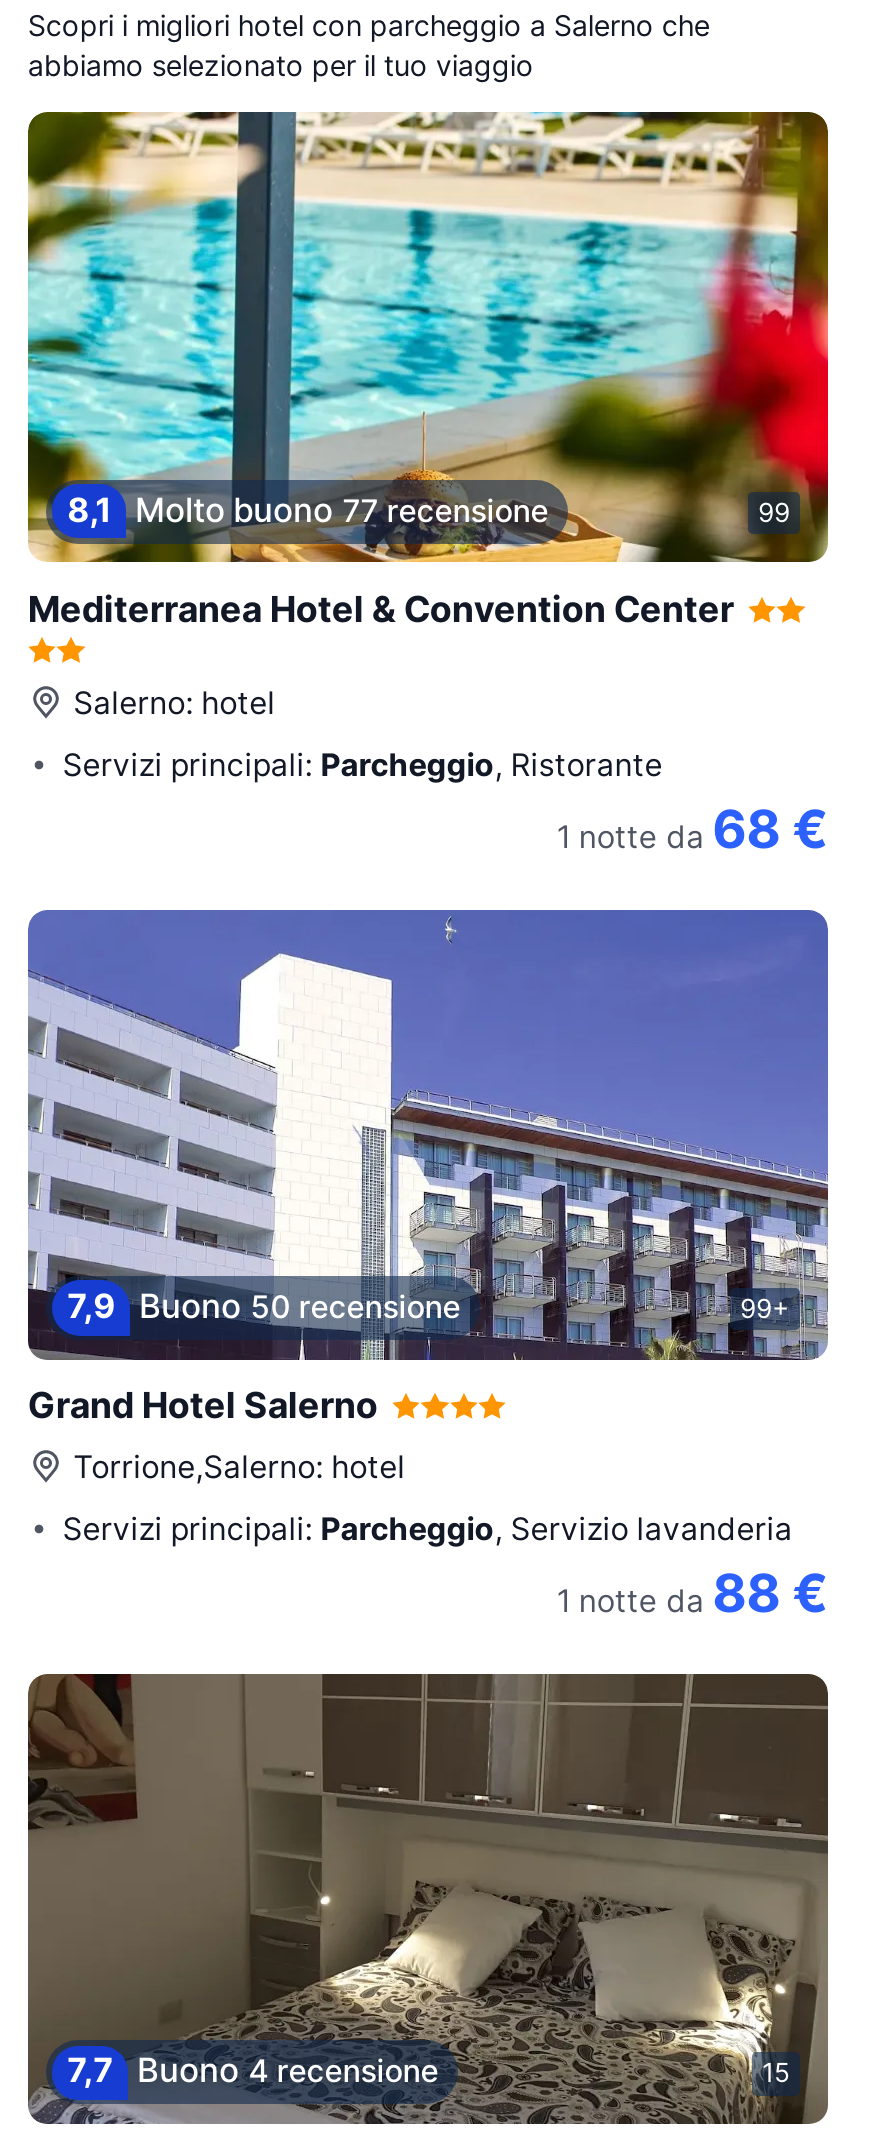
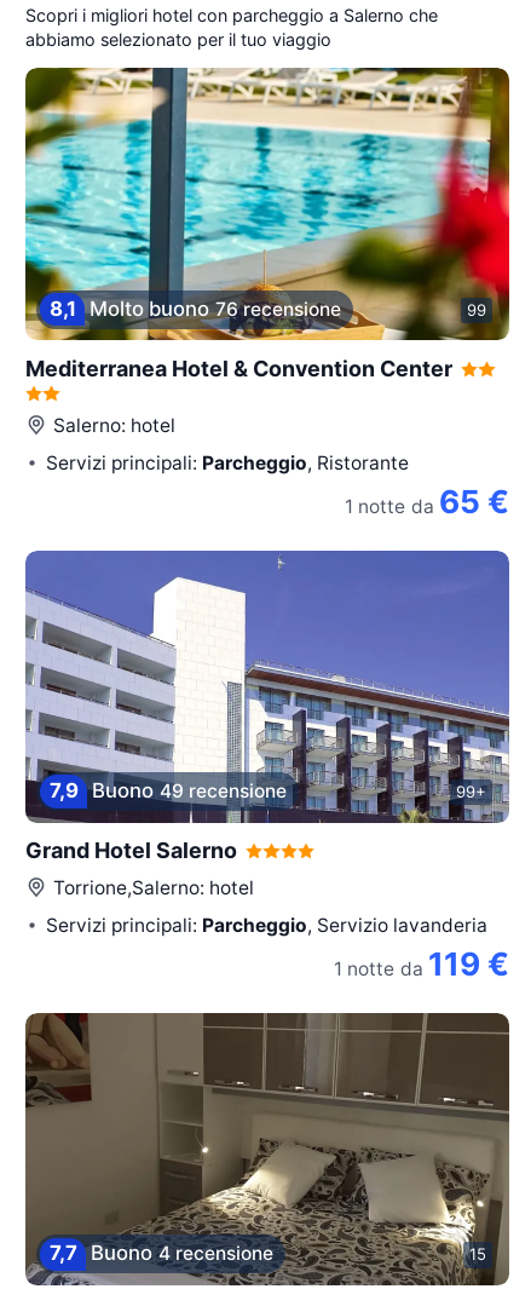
- 8,1 Molto buono 77 recensione
+ 8,1 Molto buono 76 recensione

- 1 notte da 68 €
+ 1 notte da 65 €

- 7,9 Buono 50 recensione
+ 7,9 Buono 49 recensione

- 1 notte da 88 €
+ 1 notte da 119 €
